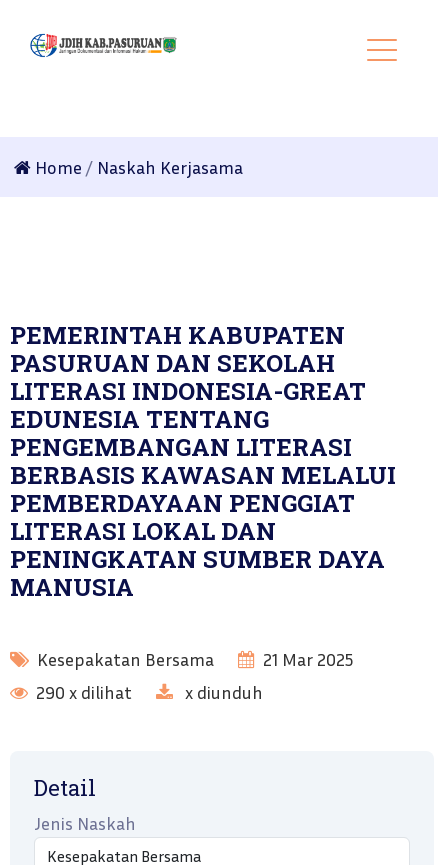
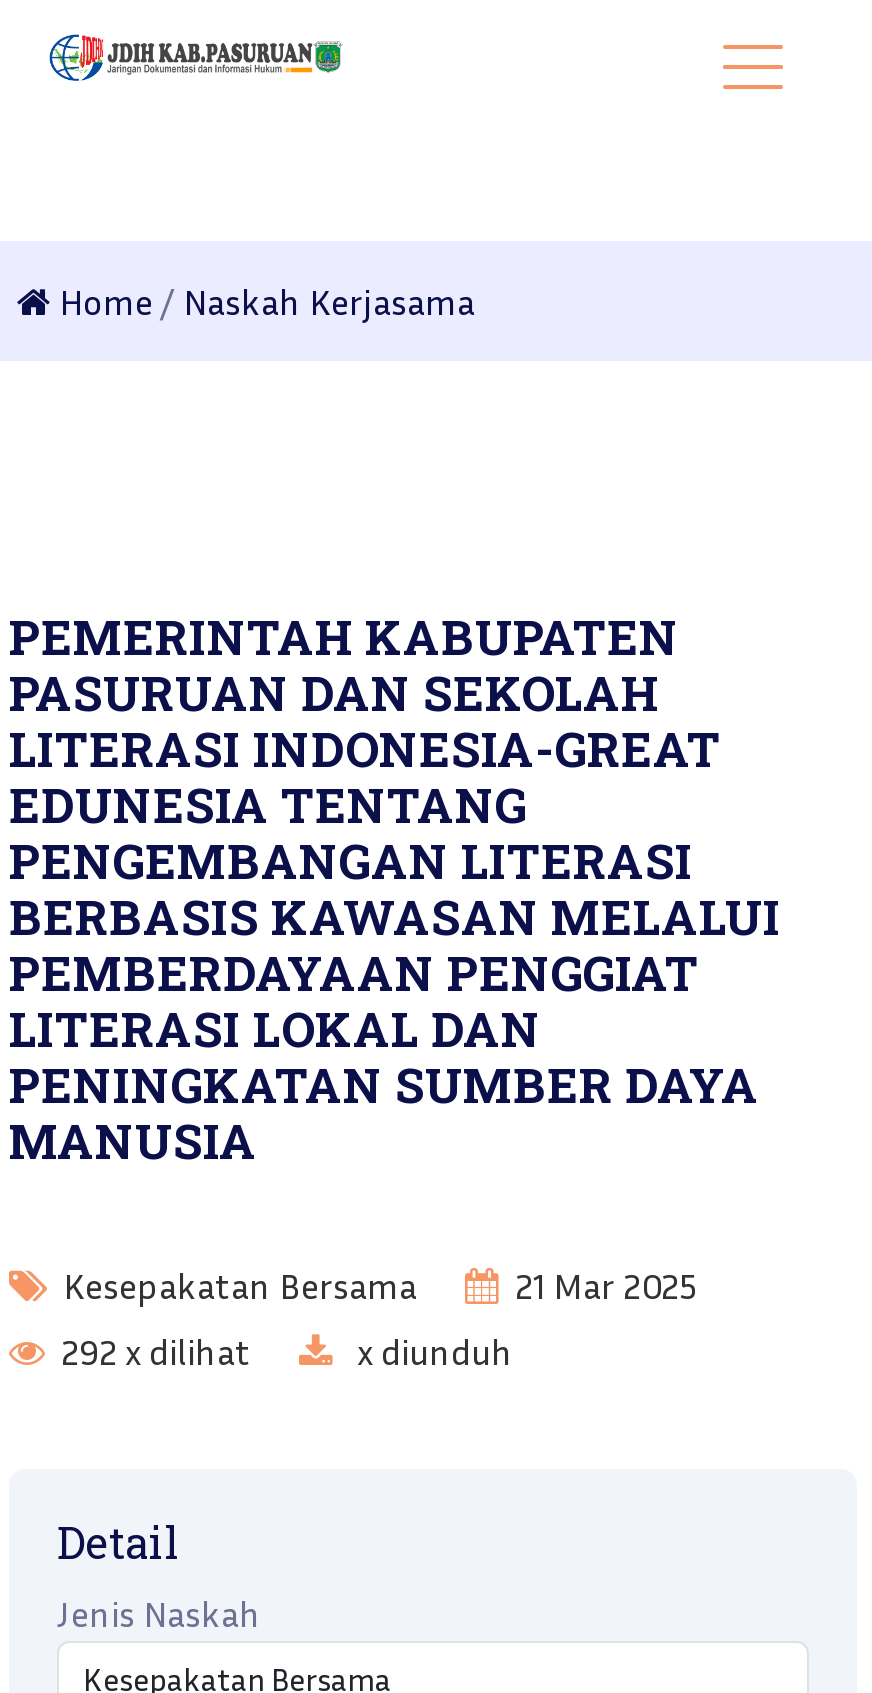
- 290 x dilihat
+ 292 x dilihat
